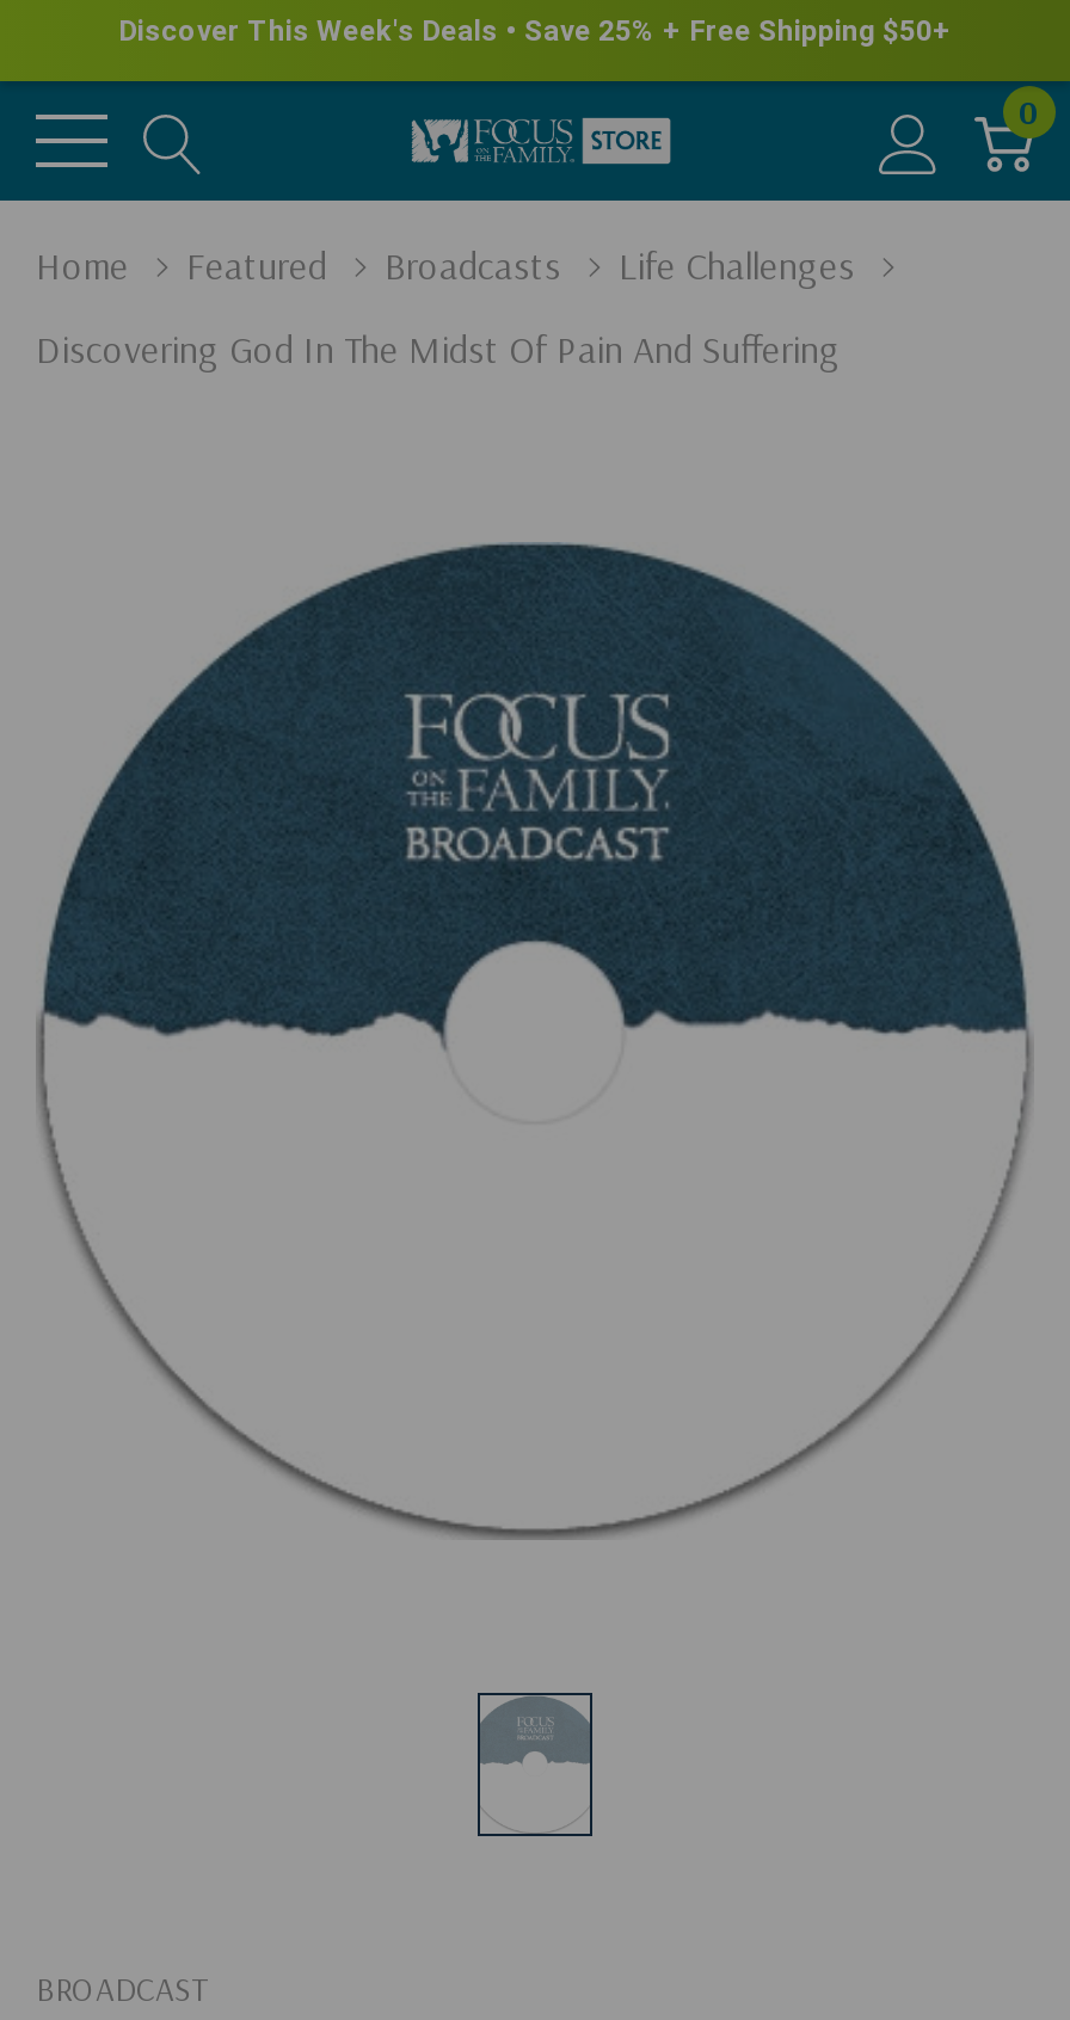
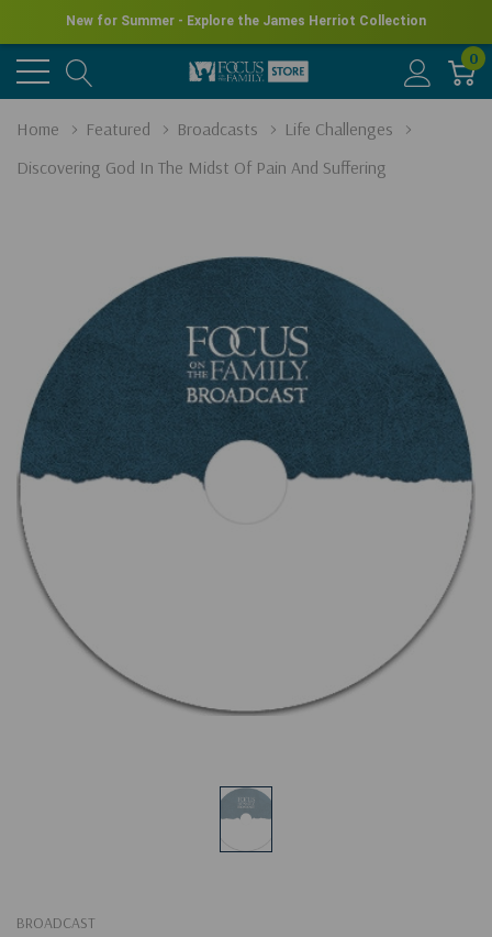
- Discover This Week's Deals • Save 25% + Free Shipping $50+
+ New for Summer - Explore the James Herriot Collection
